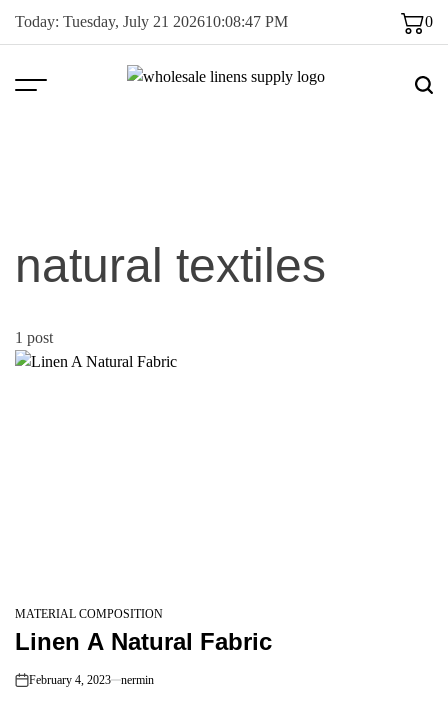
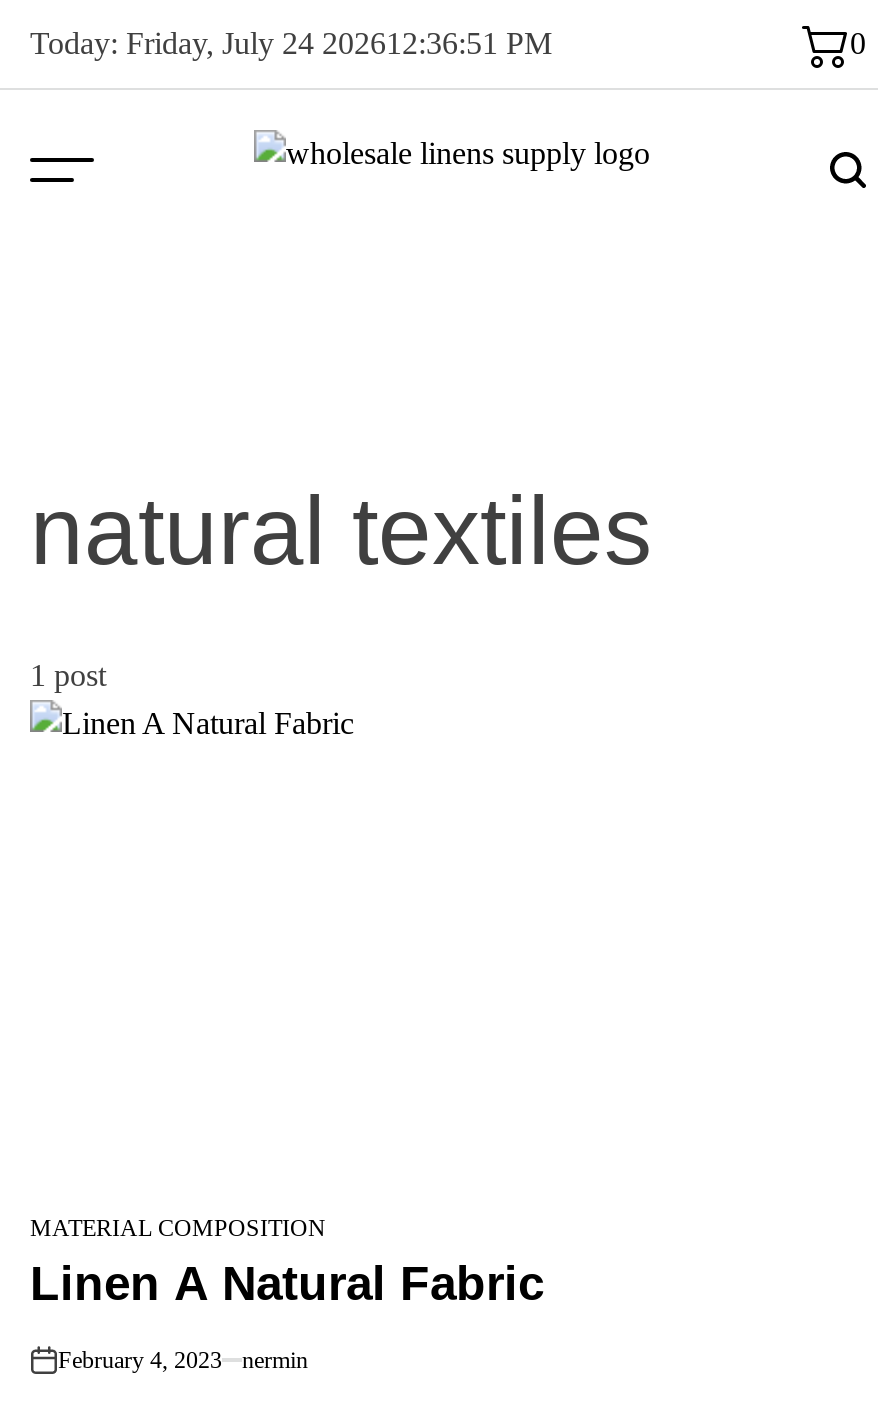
- Today: Tuesday, July 21 202610:08:47 PM
+ Today: Friday, July 24 202612:36:51 PM
